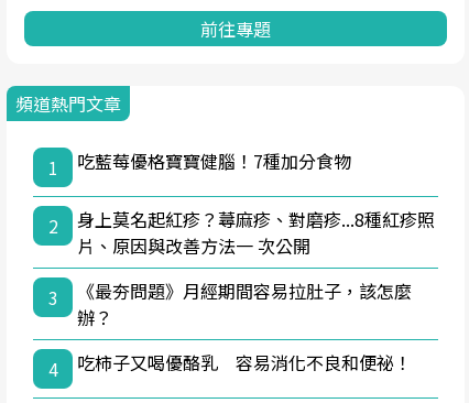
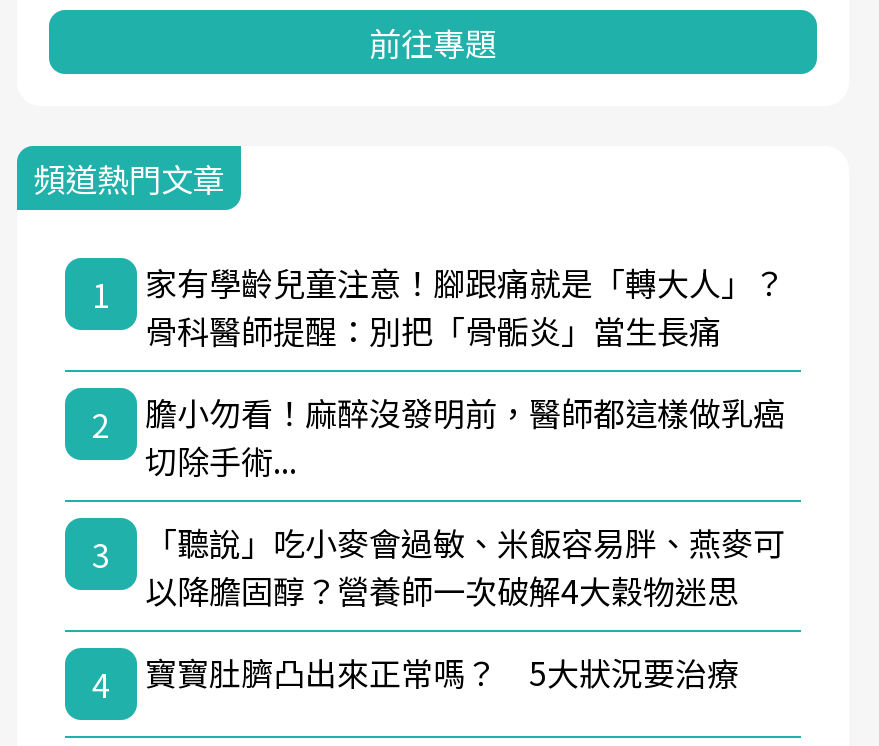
- 吃藍莓優格寶寶健腦！7種加分食物
+ 家有學齡兒童注意！腳跟痛就是「轉大人」？
+ 骨科醫師提醒：別把「骨骺炎」當生長痛

- 身上莫名起紅疹？蕁麻疹、對磨疹...8種紅疹照
- 片、原因與改善方法一 次公開
+ 膽小勿看！麻醉沒發明前，醫師都這樣做乳癌
+ 切除手術...

- 《最夯問題》月經期間容易拉肚子，該怎麼
- 辦？
+ 「聽說」吃小麥會過敏、米飯容易胖、燕麥可
+ 以降膽固醇？營養師一次破解4大穀物迷思

- 吃柿子又喝優酪乳 容易消化不良和便祕！
+ 寶寶肚臍凸出來正常嗎？ 5大狀況要治療
